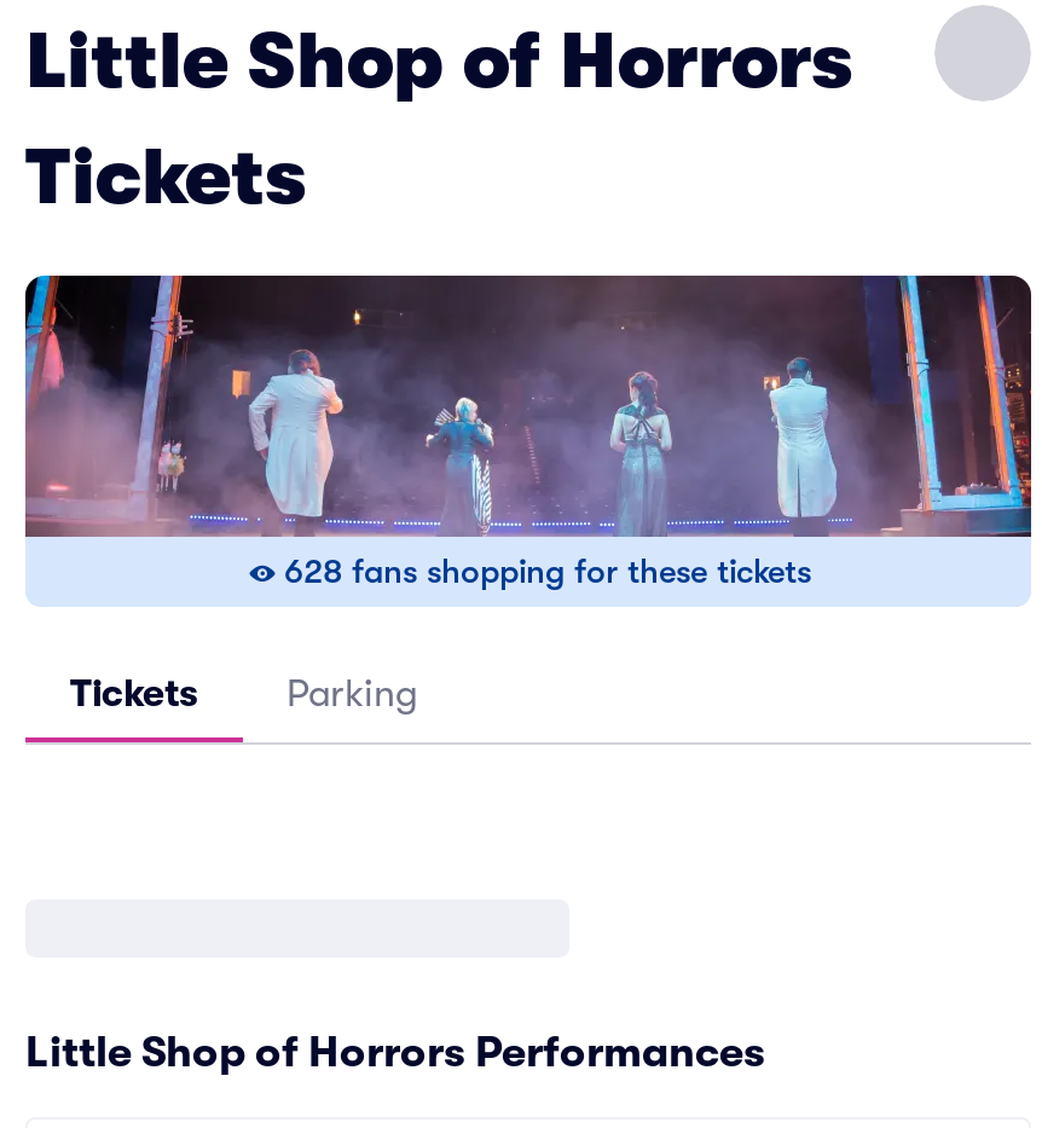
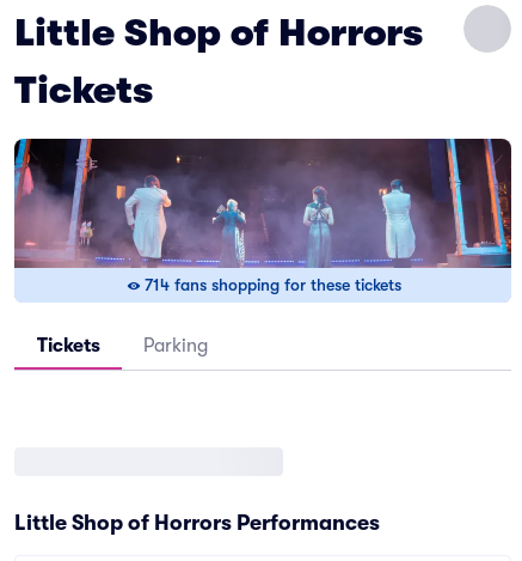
- 628 fans shopping for these tickets
+ 714 fans shopping for these tickets
